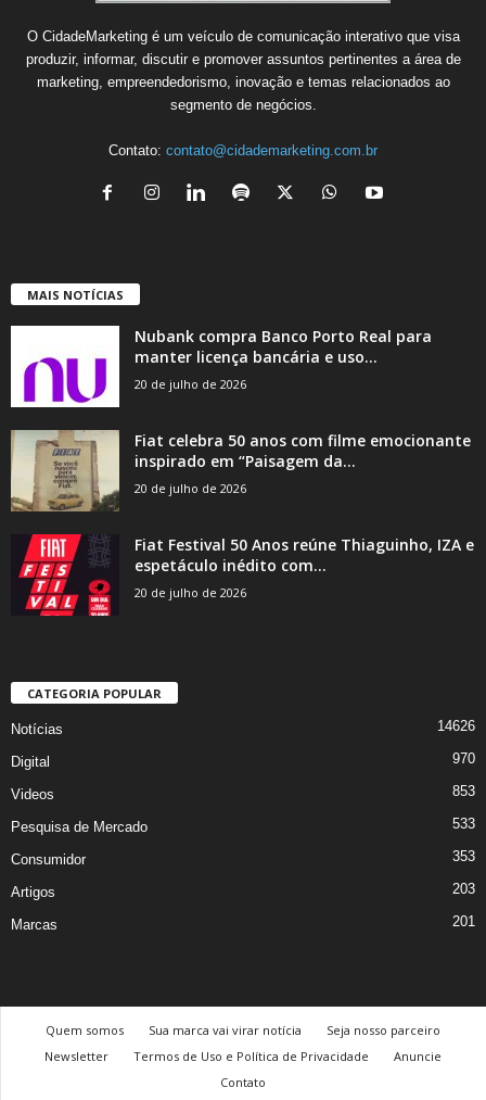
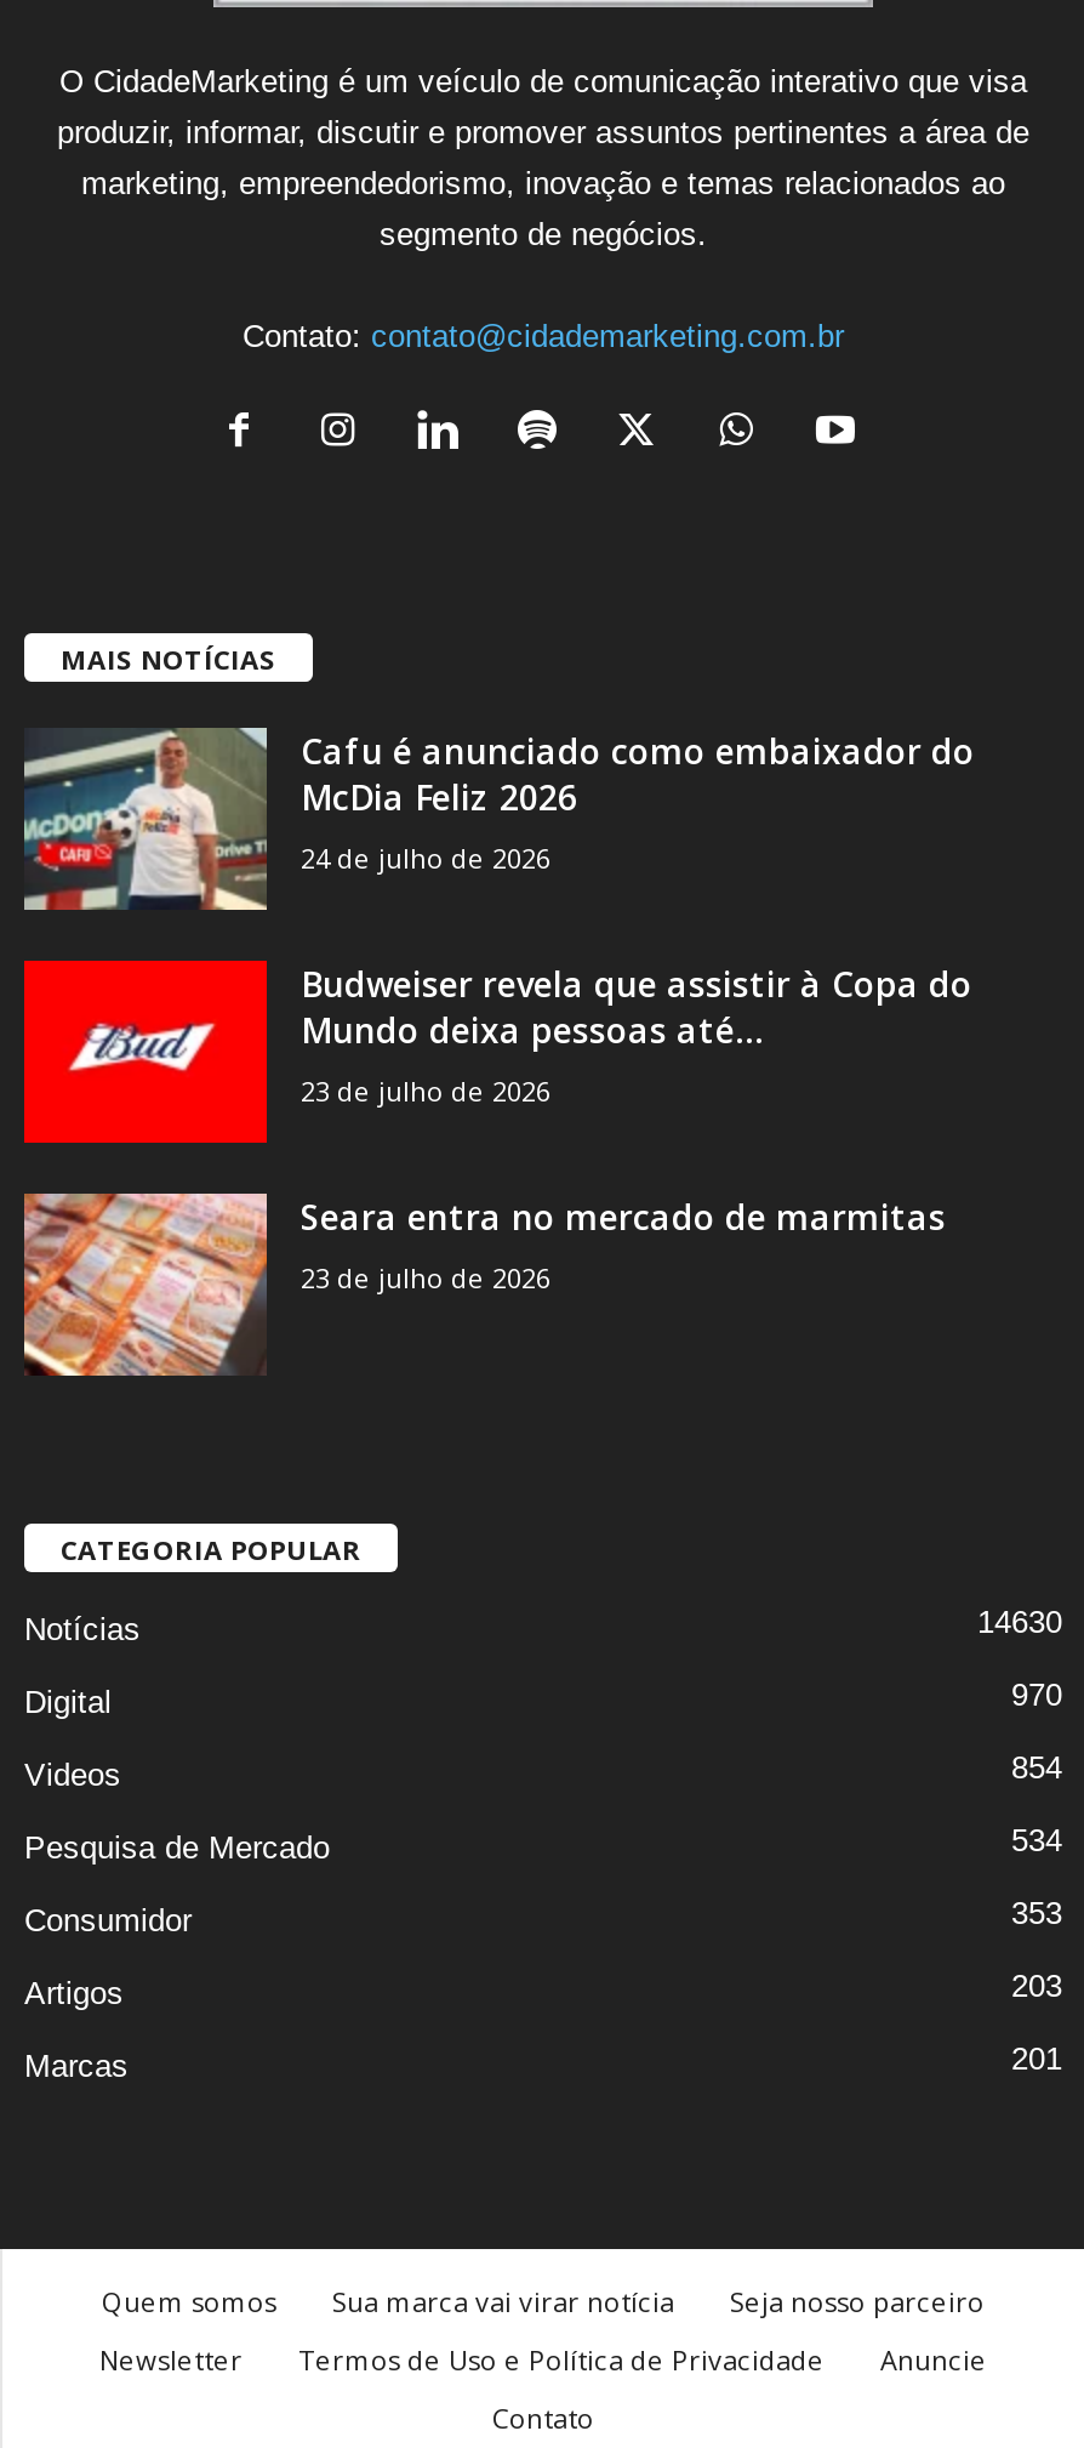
- [image]
- Nubank compra Banco Porto Real para
- manter licença bancária e uso...
- 20 de julho de 2026
+ [image]
+ Cafu é anunciado como embaixador do
+ McDia Feliz 2026
+ 24 de julho de 2026

- [image]
- Fiat celebra 50 anos com filme emocionante
- inspirado em “Paisagem da...
- 20 de julho de 2026
+ [image]
+ Budweiser revela que assistir à Copa do
+ Mundo deixa pessoas até...
+ 23 de julho de 2026

- [image]
- Fiat Festival 50 Anos reúne Thiaguinho, IZA e
- espetáculo inédito com...
- 20 de julho de 2026
+ [image]
+ Seara entra no mercado de marmitas
+ 23 de julho de 2026

- 14626
+ 14630

- 853
+ 854

- 533
+ 534
